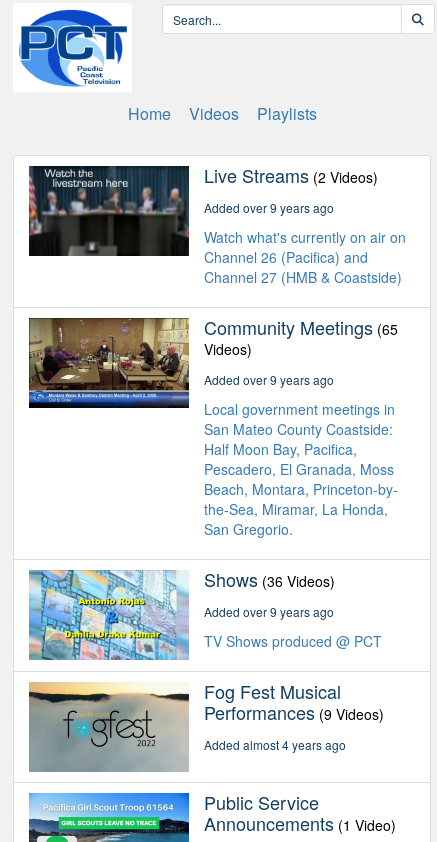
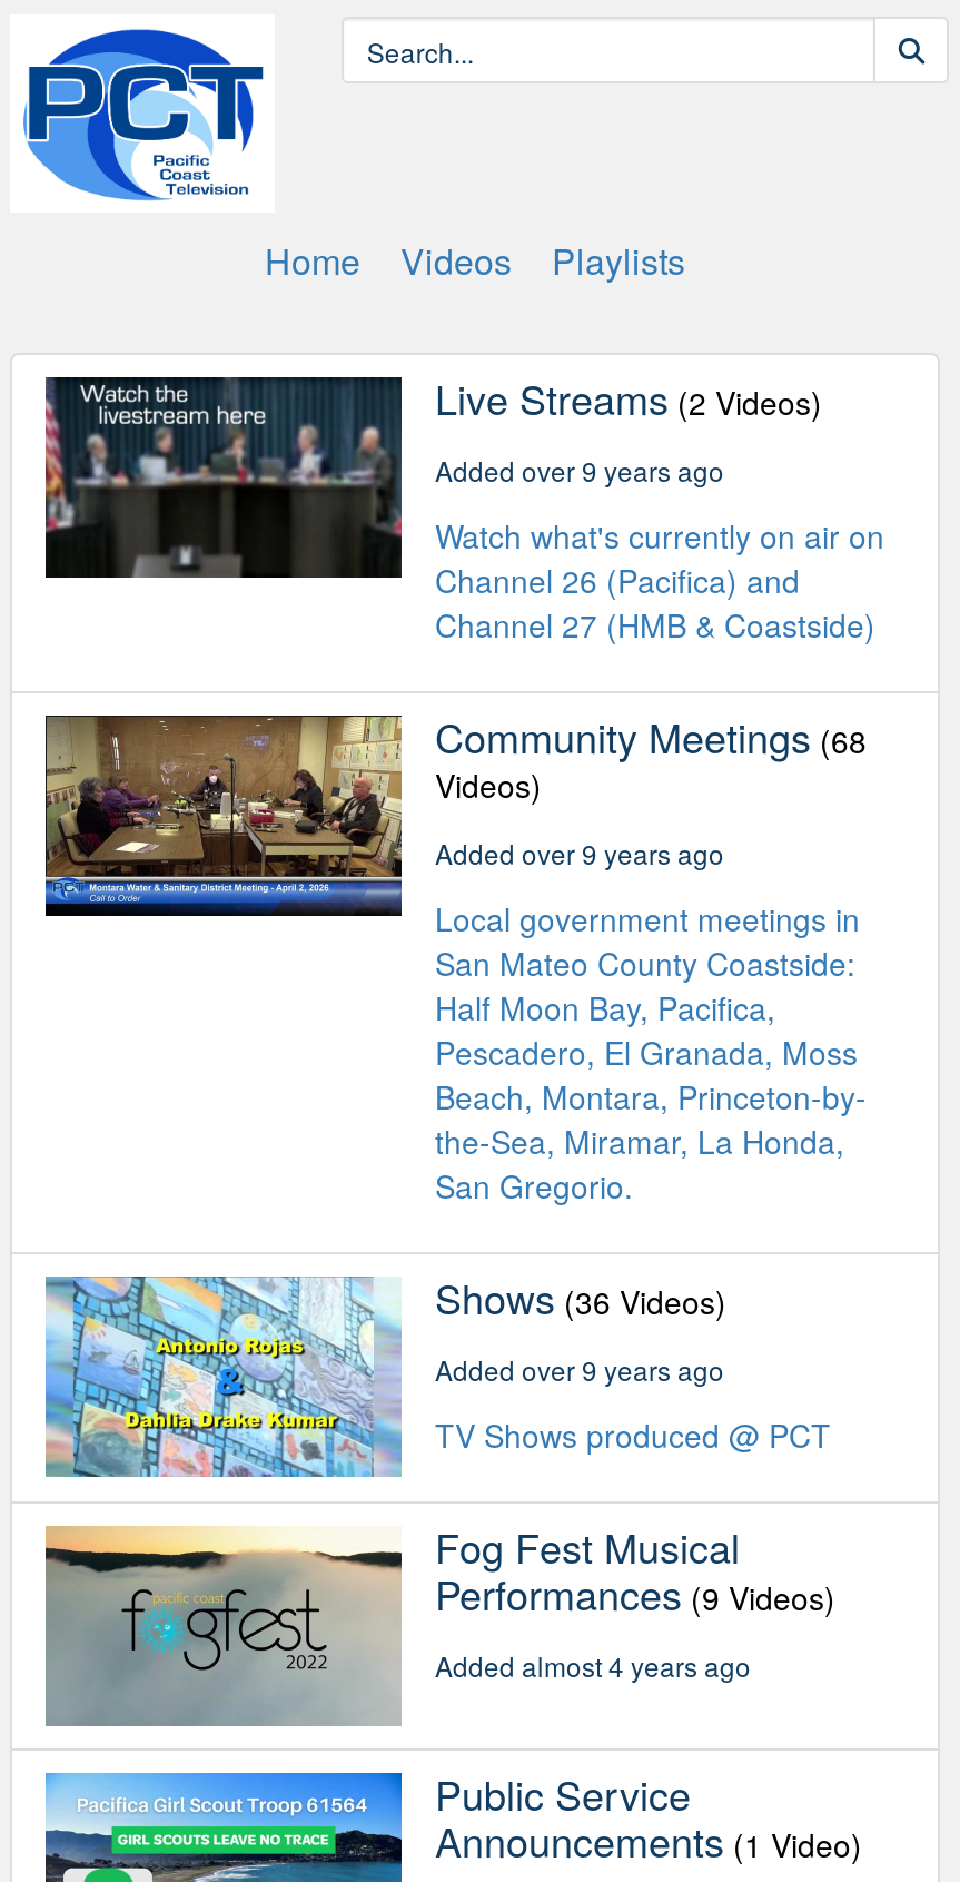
- Community Meetings (65
+ Community Meetings (68
